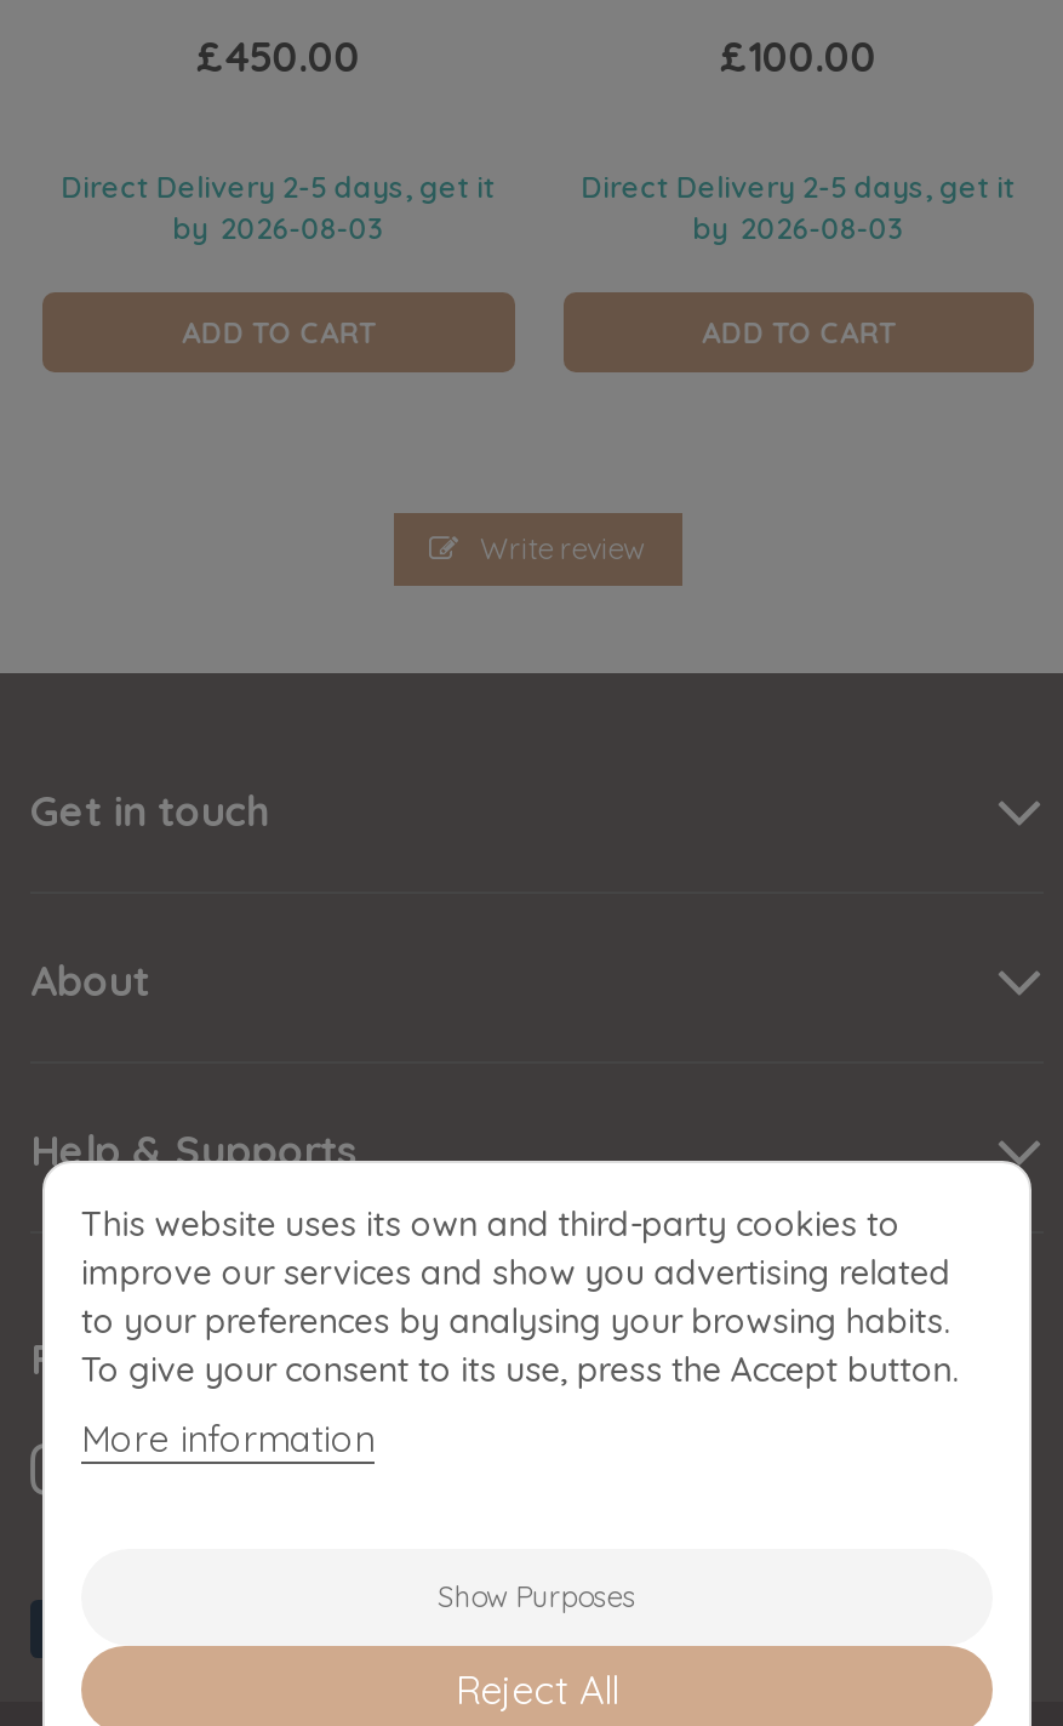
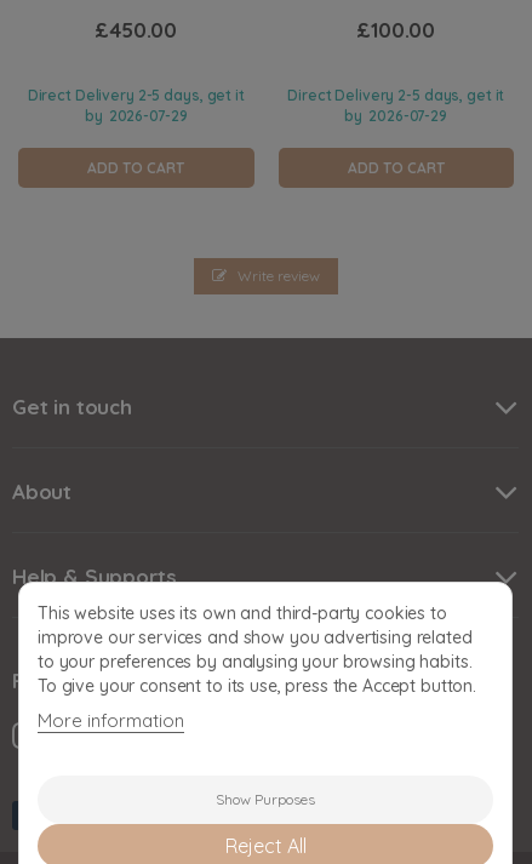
- by 2026-08-03
+ by 2026-07-29

- by 2026-08-03
+ by 2026-07-29
